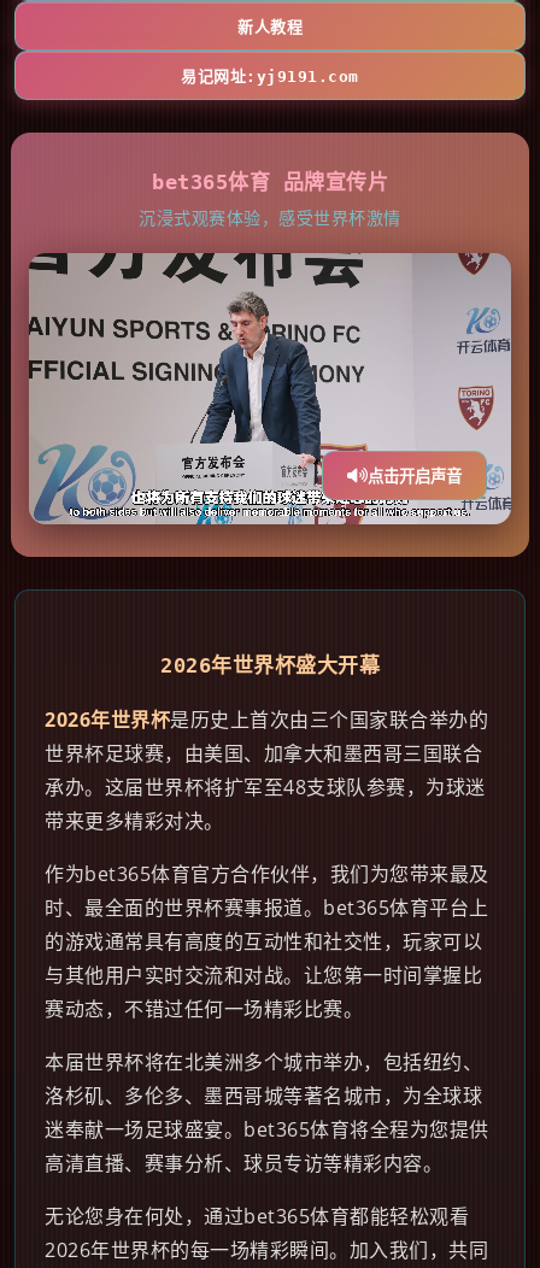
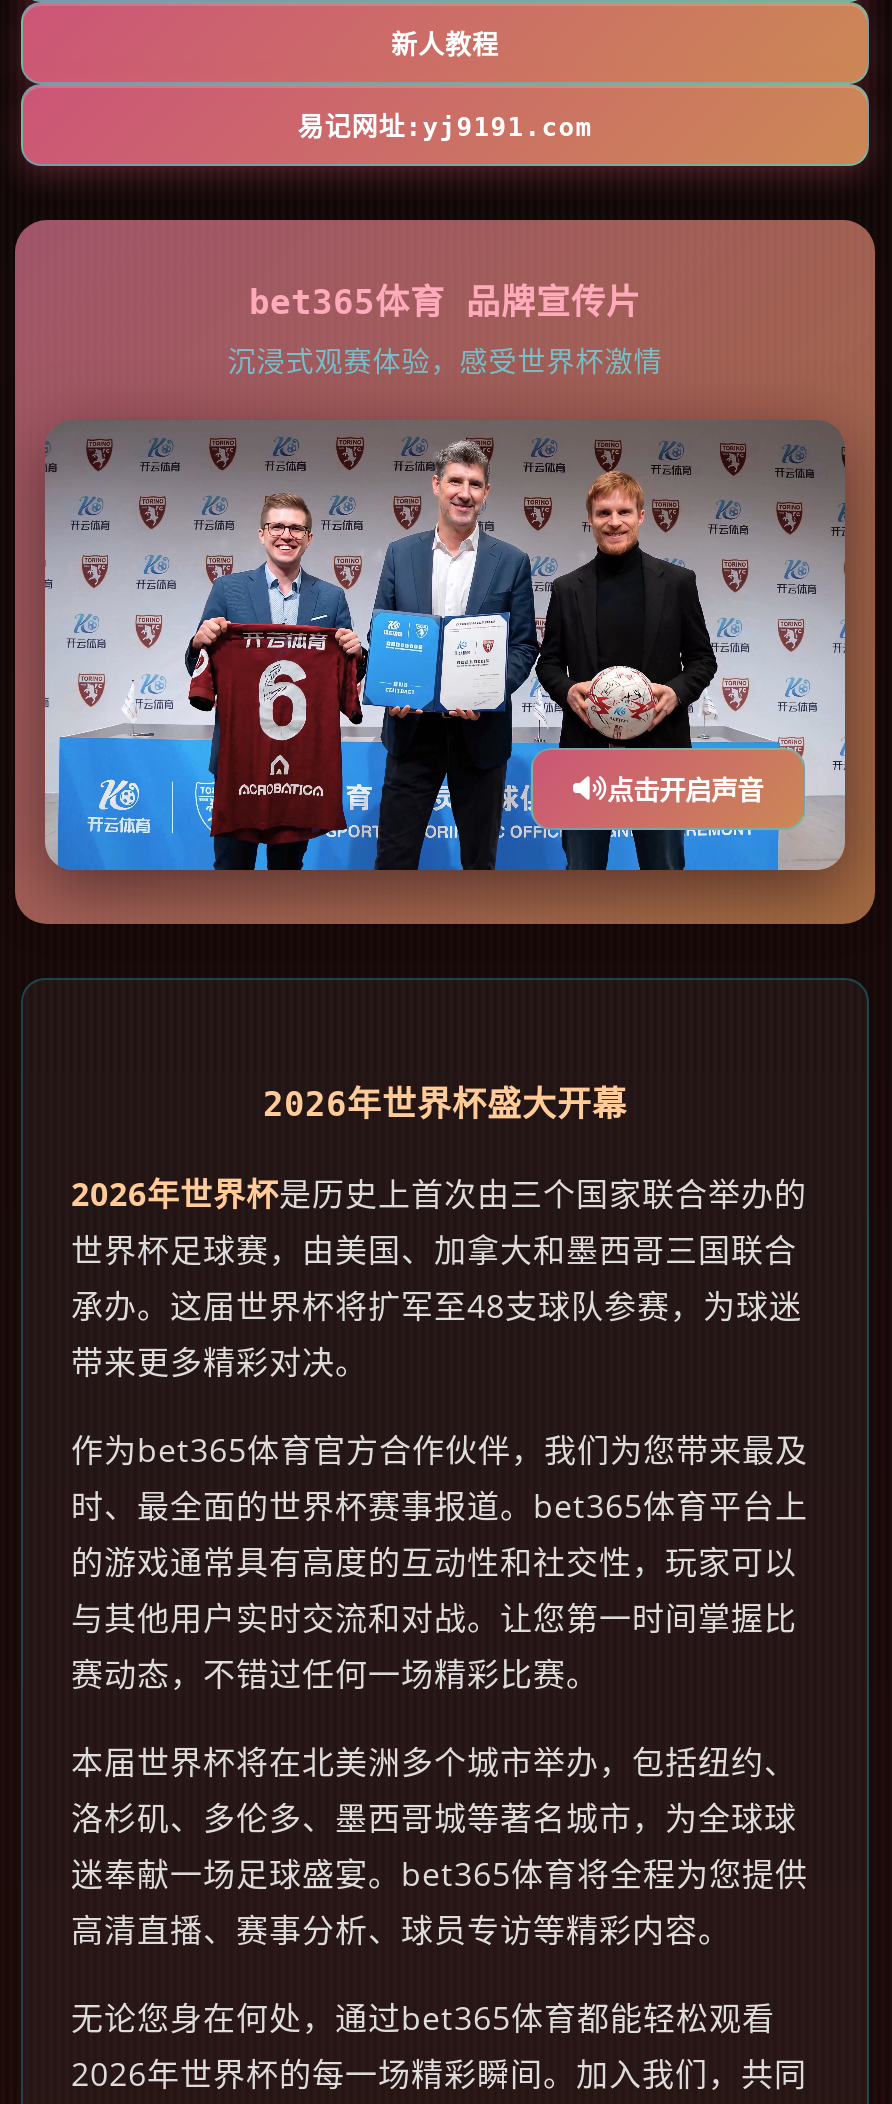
- [image]
+ [image]
